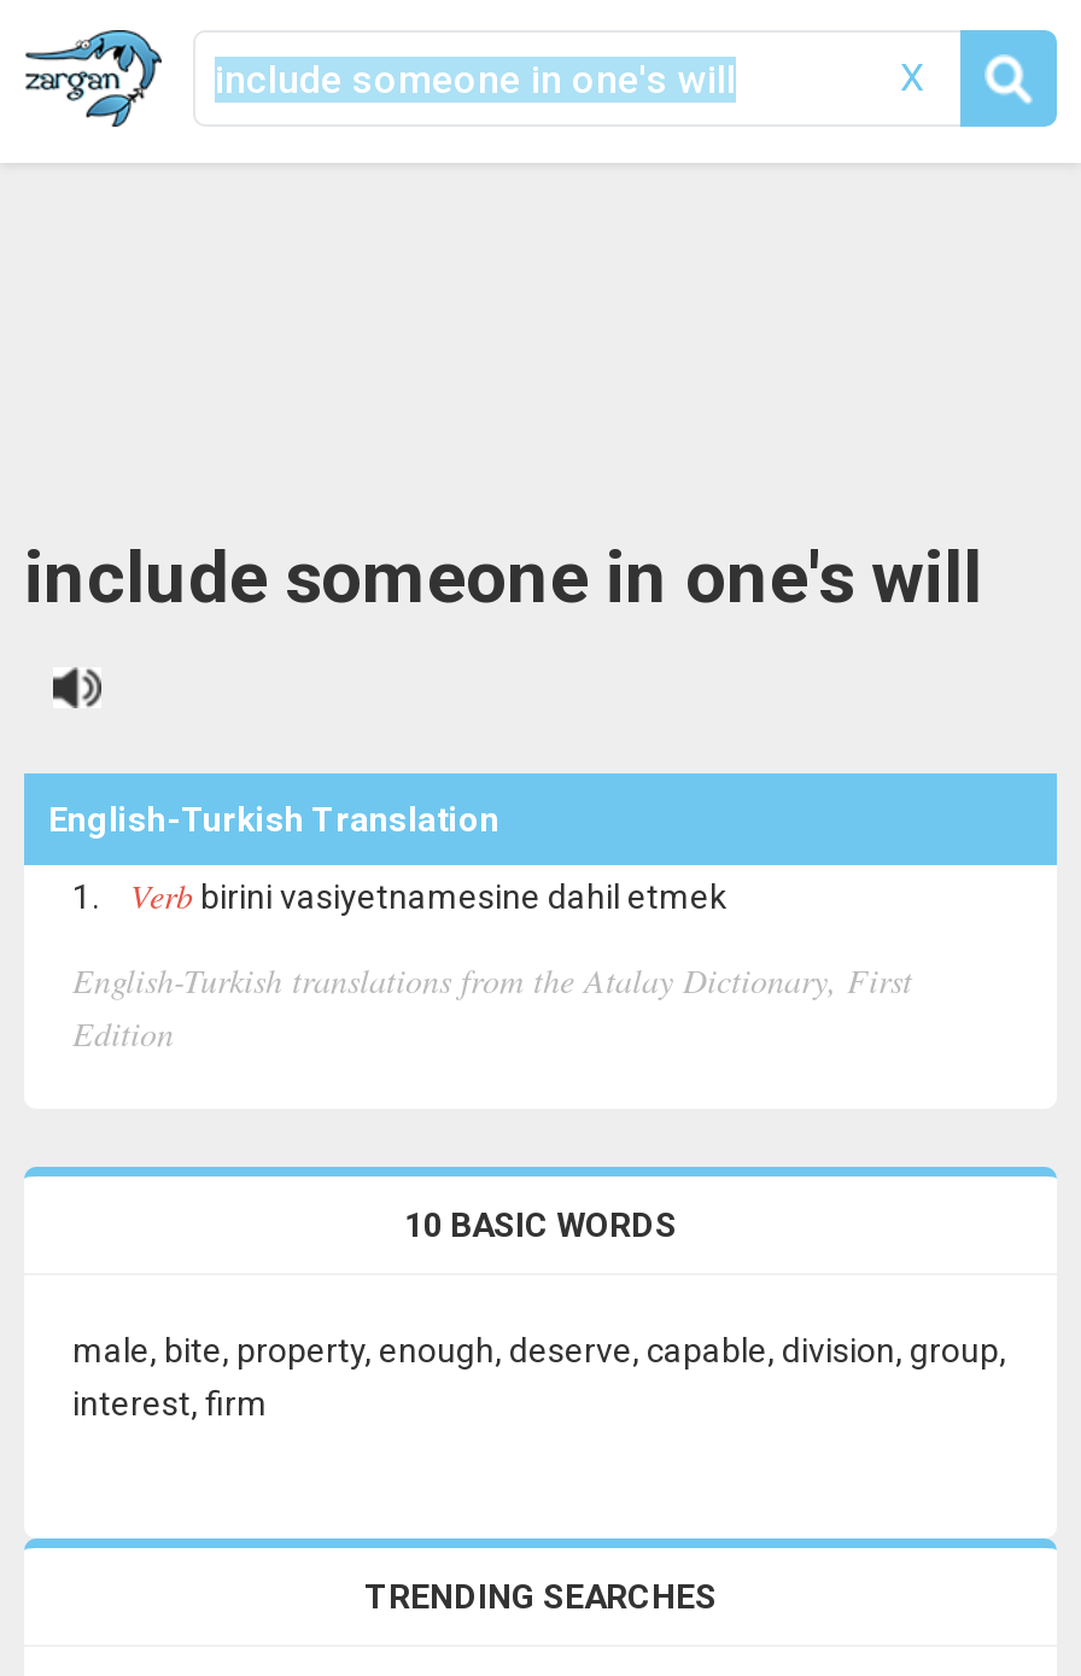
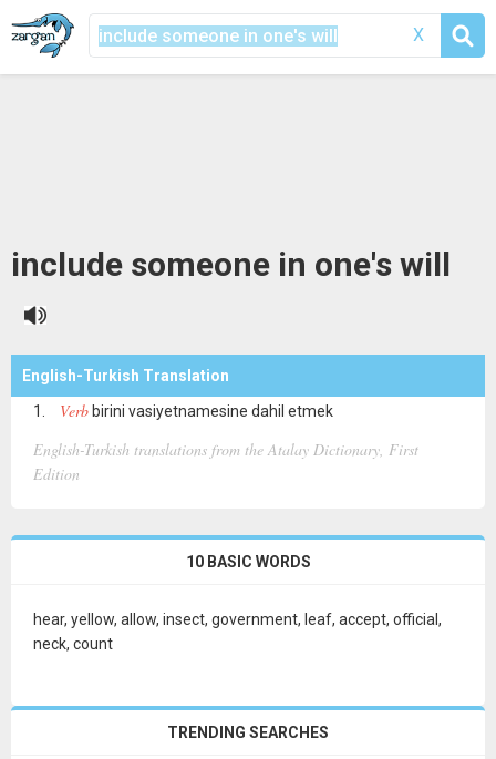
- male, bite, property, enough, deserve, capable, division, group,
- interest, firm
+ hear, yellow, allow, insect, government, leaf, accept, official,
+ neck, count
